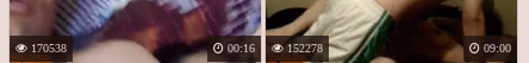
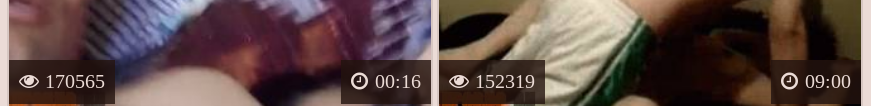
- 170538
+ 170565

- 152278
+ 152319
